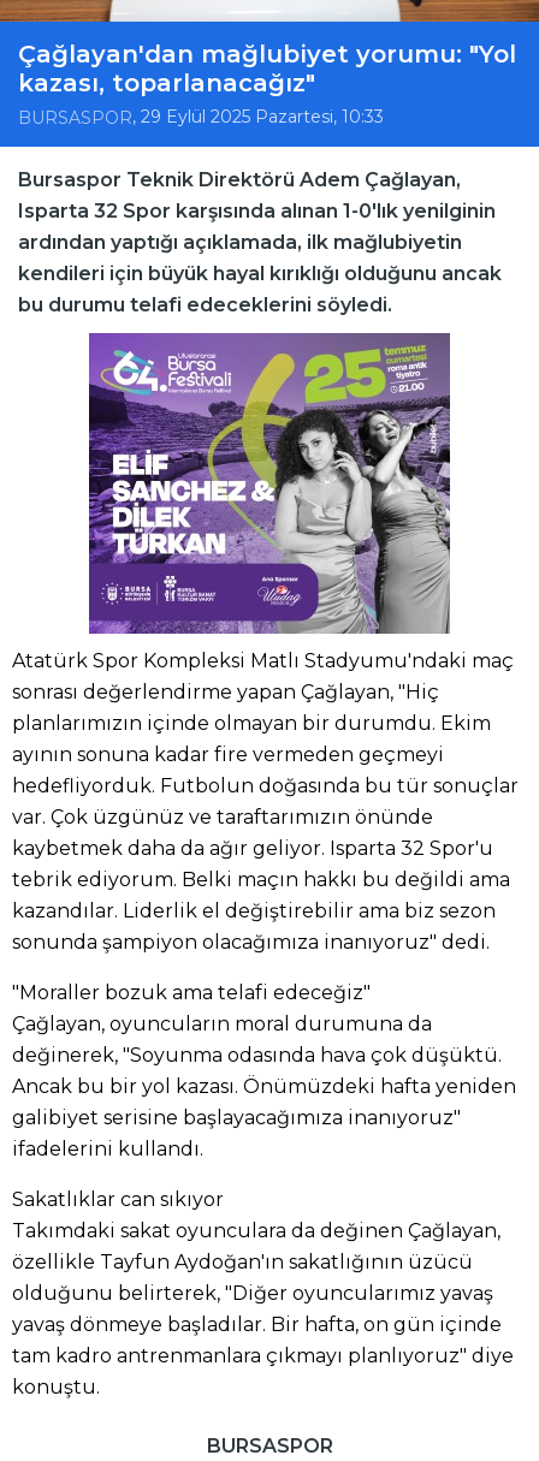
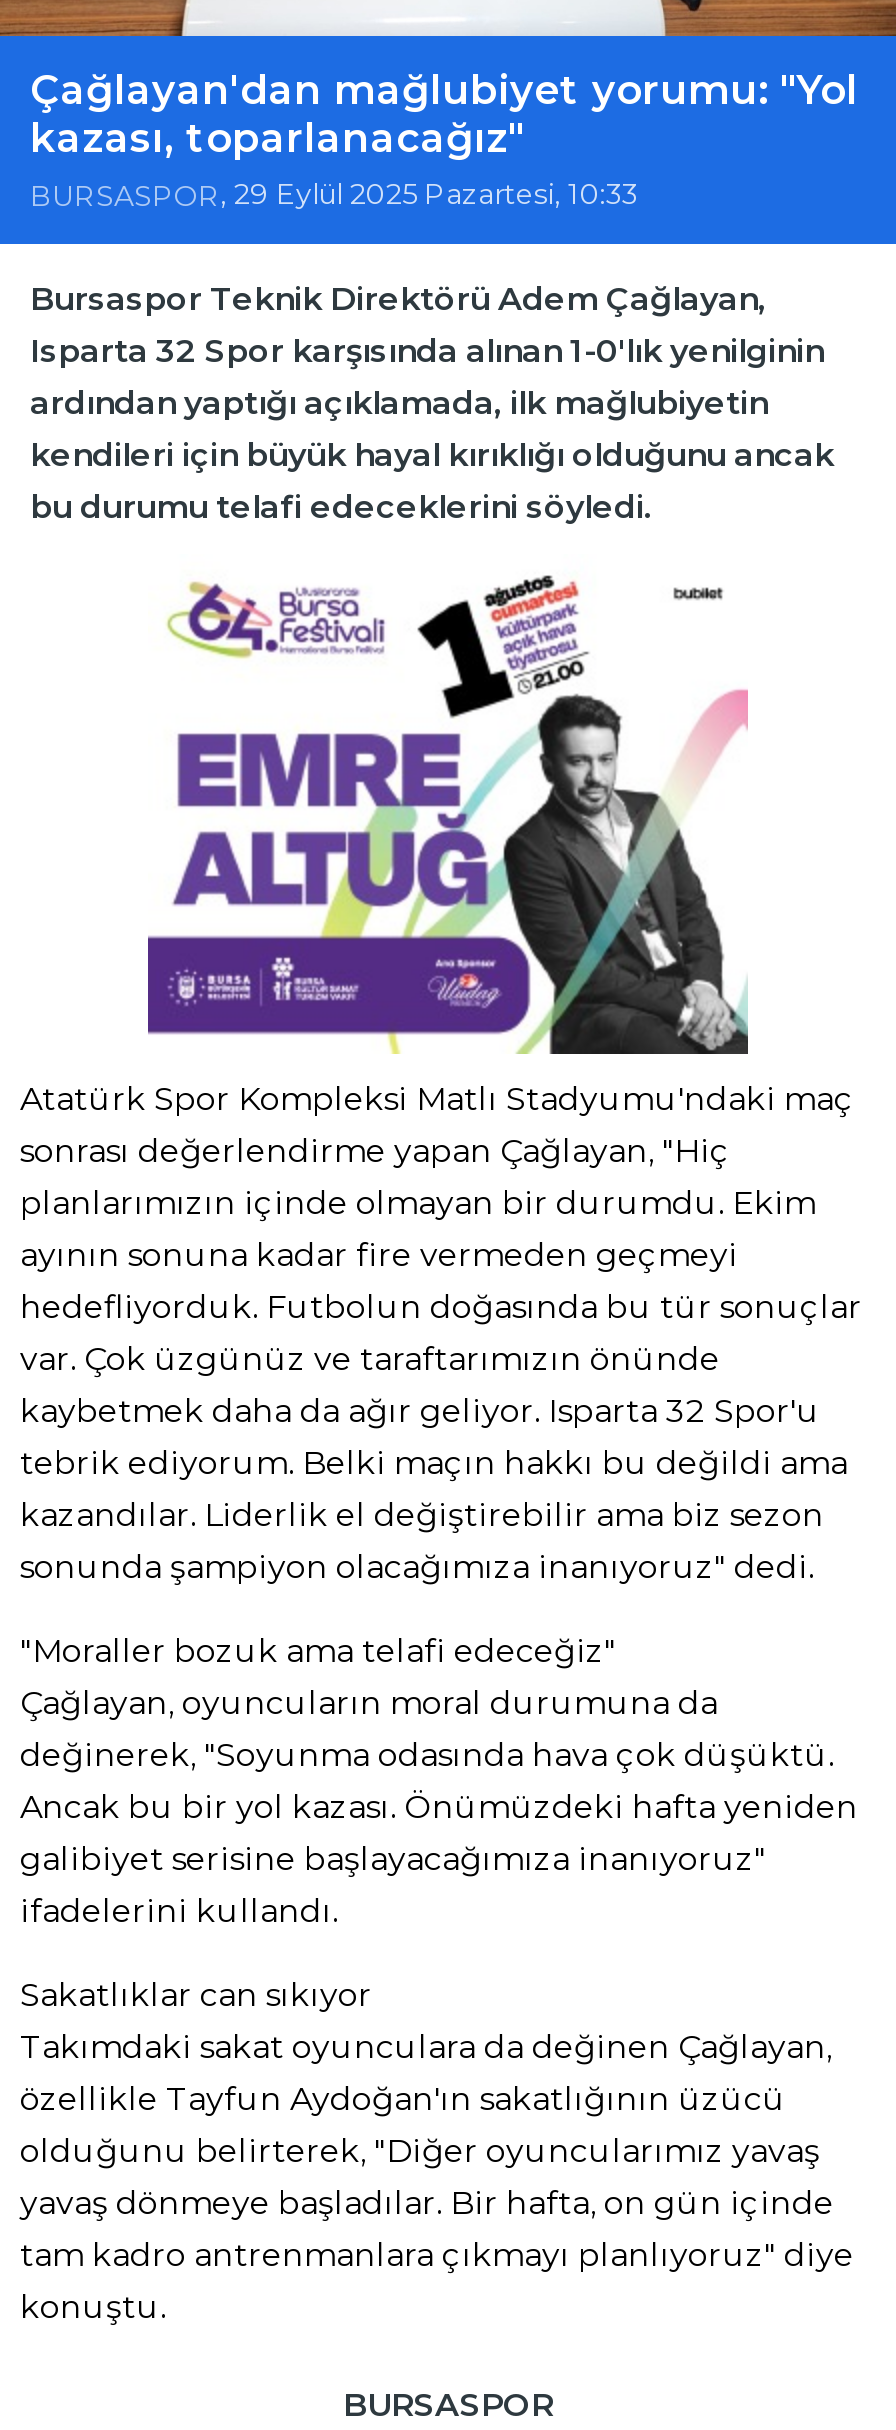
- [image]
+ [image]
